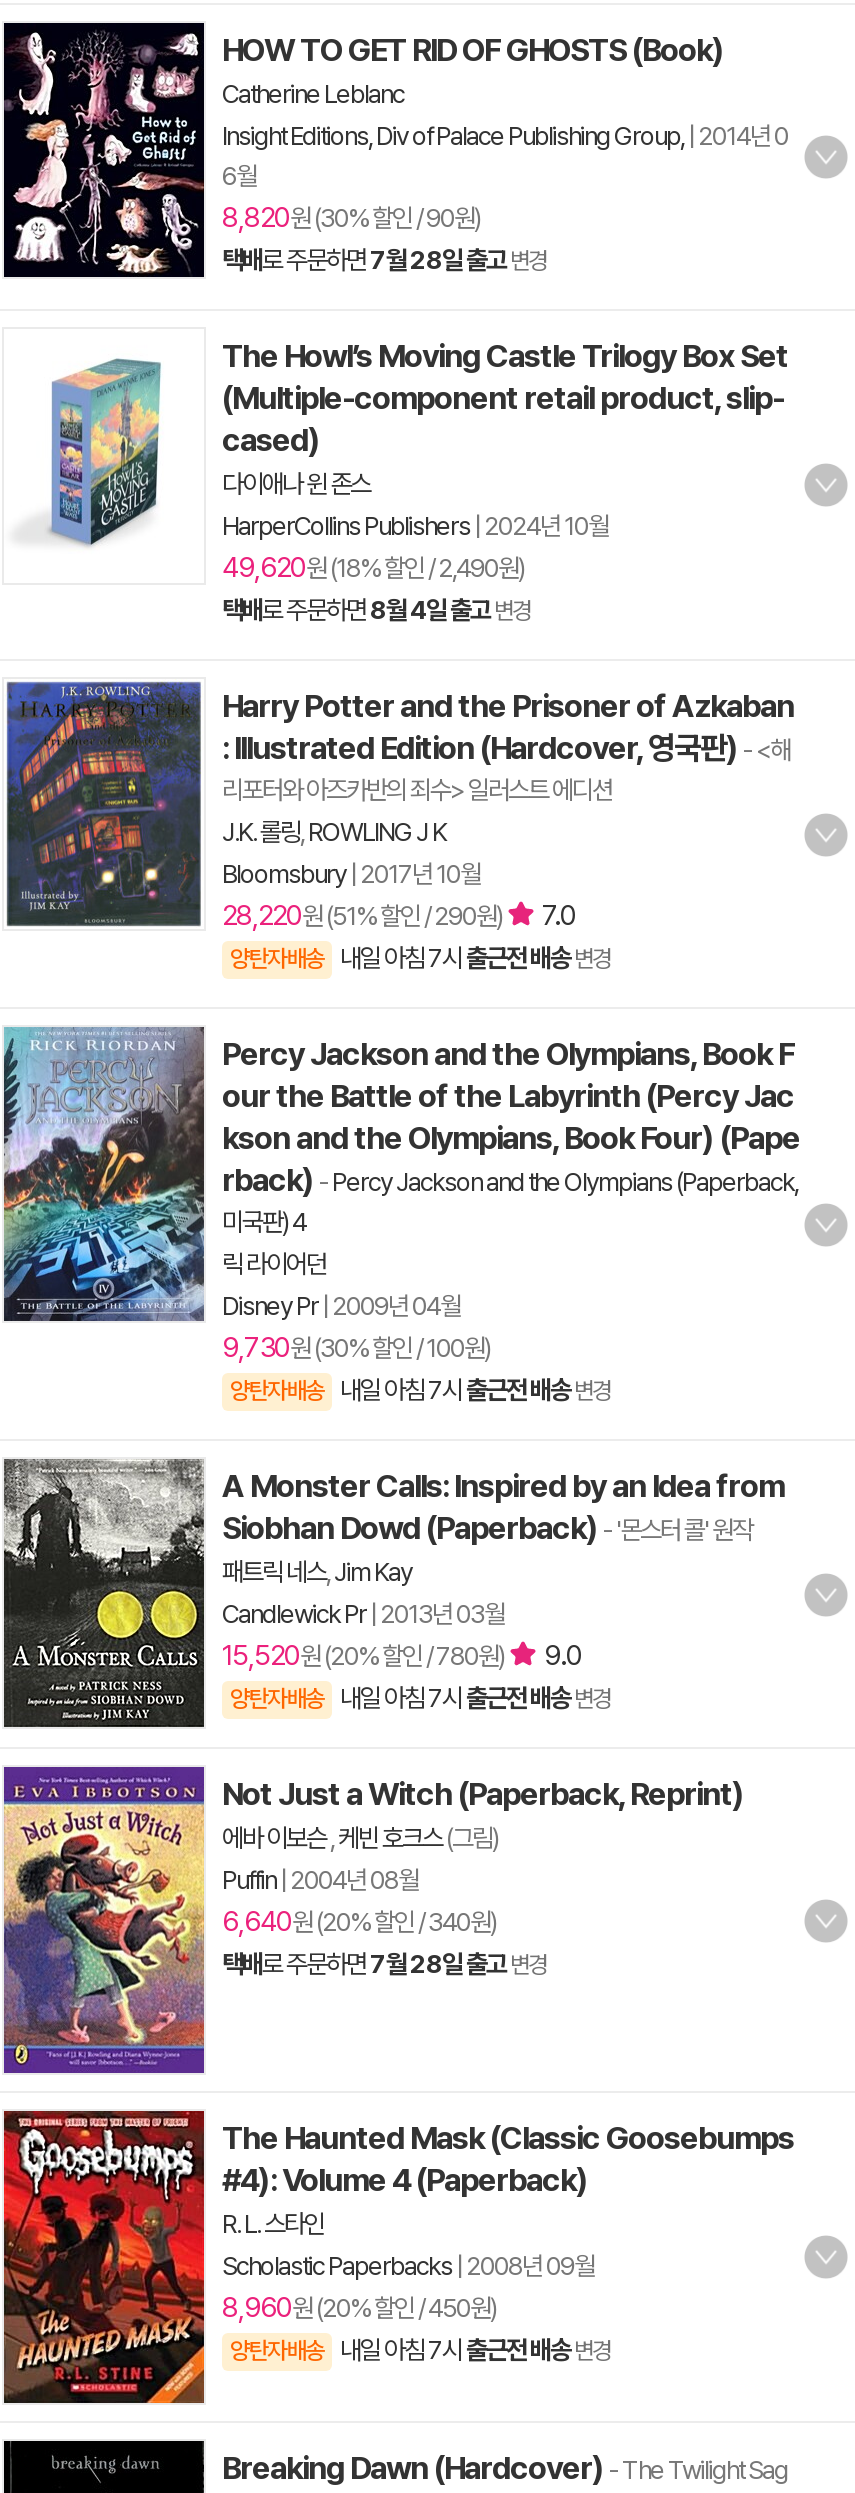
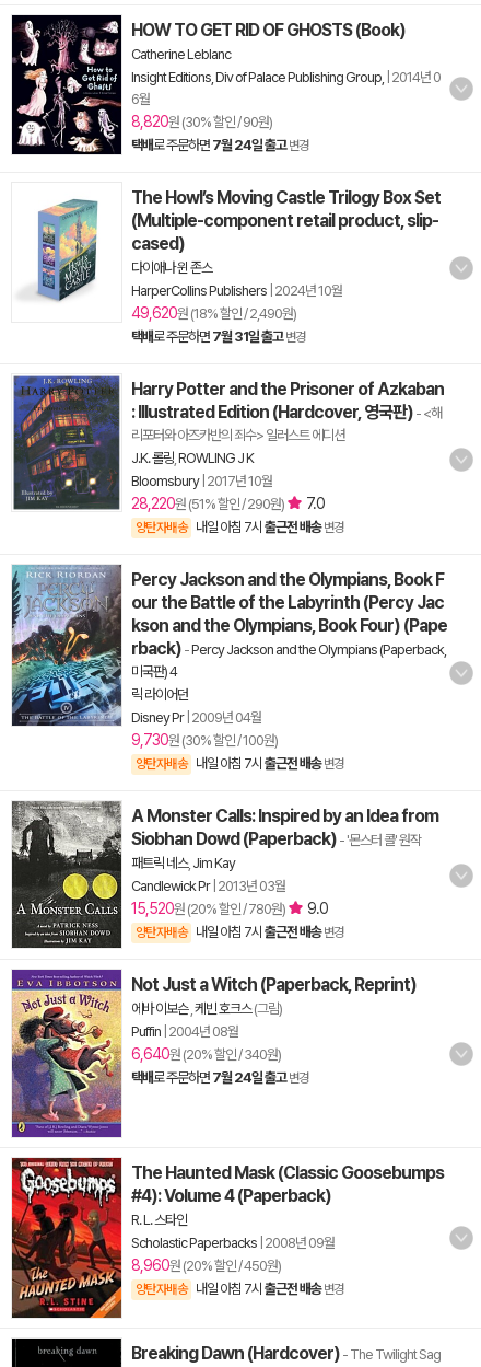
- 택배로 주문하면7월 28일 출고 변경
+ 택배로 주문하면7월 24일 출고 변경

- 택배로 주문하면8월 4일 출고 변경
+ 택배로 주문하면7월 31일 출고 변경

- 택배로 주문하면7월 28일 출고 변경
+ 택배로 주문하면7월 24일 출고 변경
